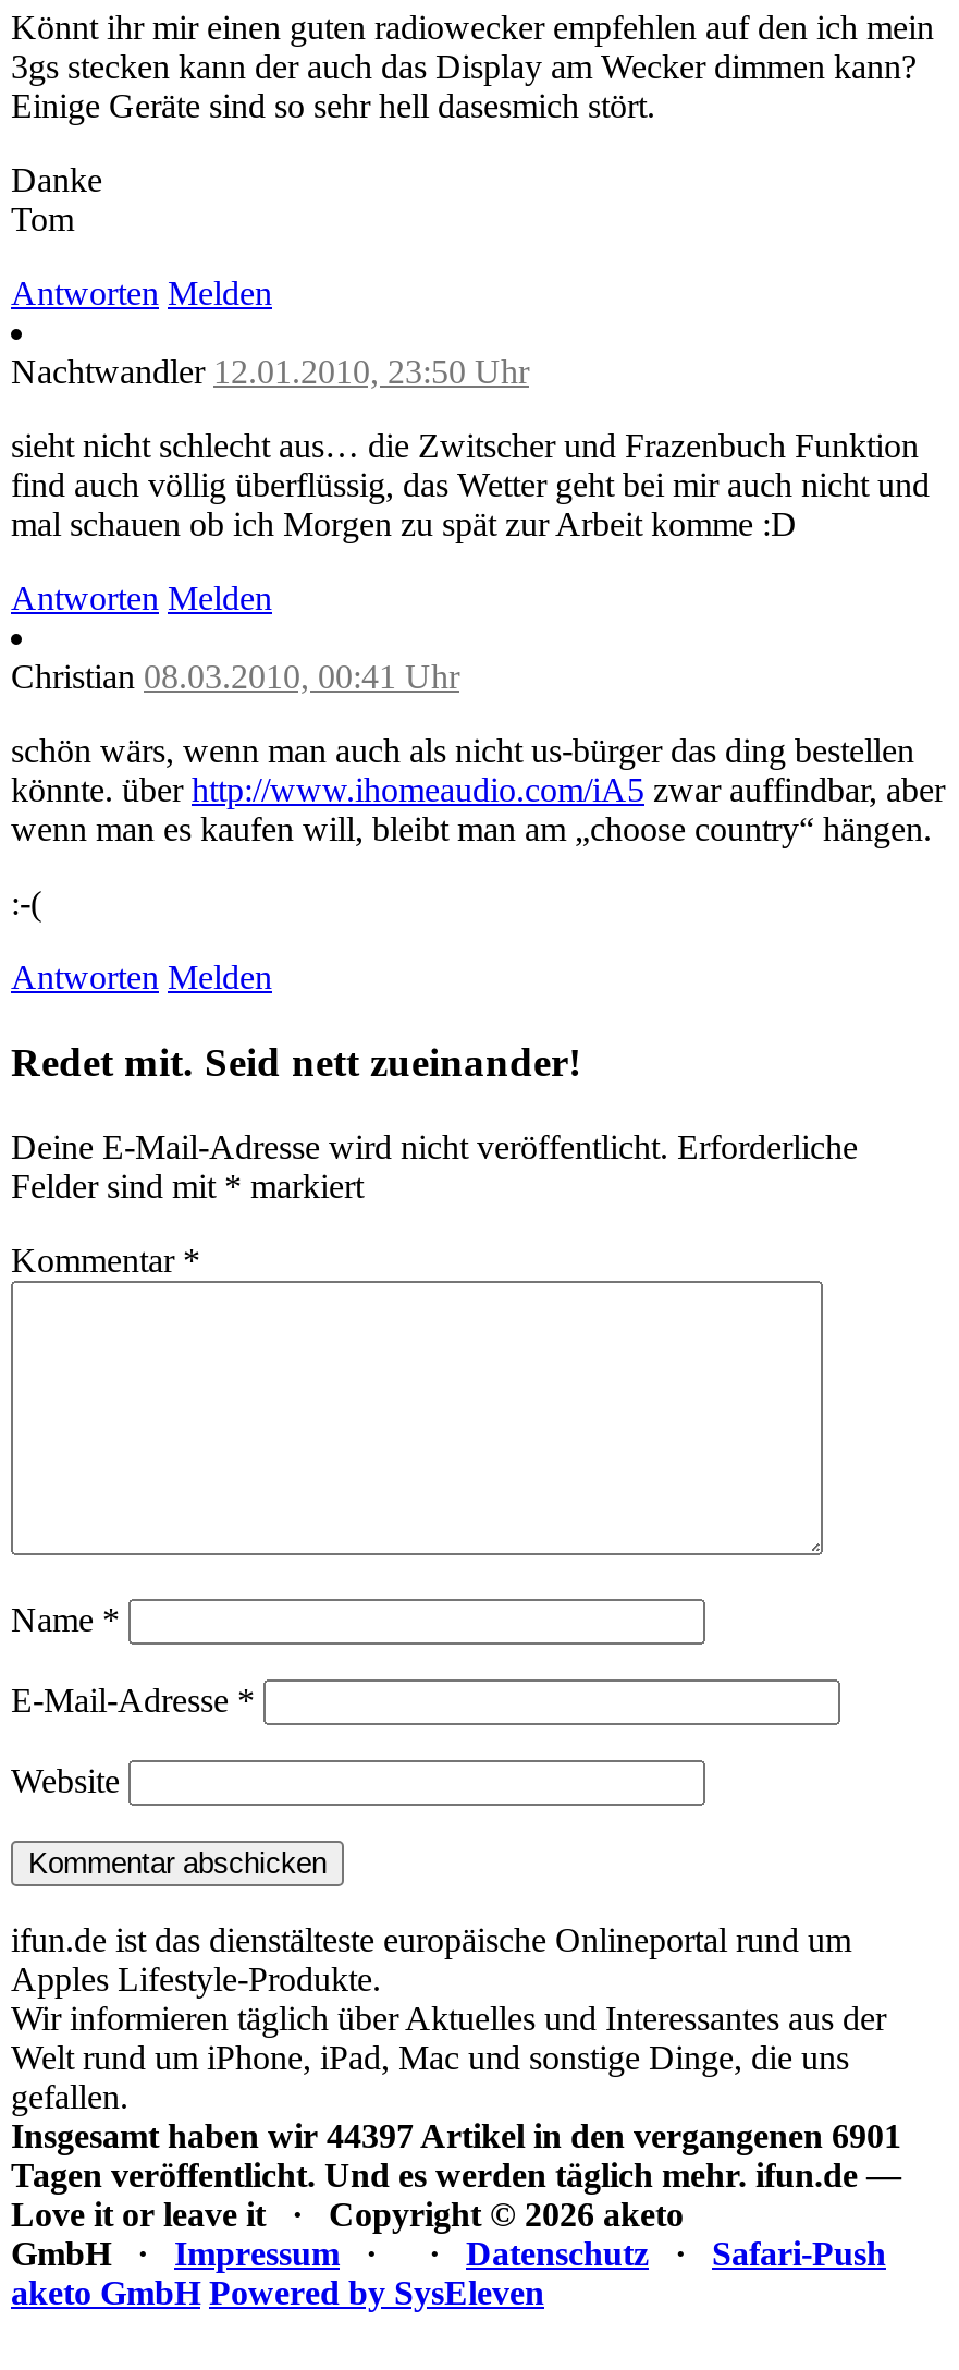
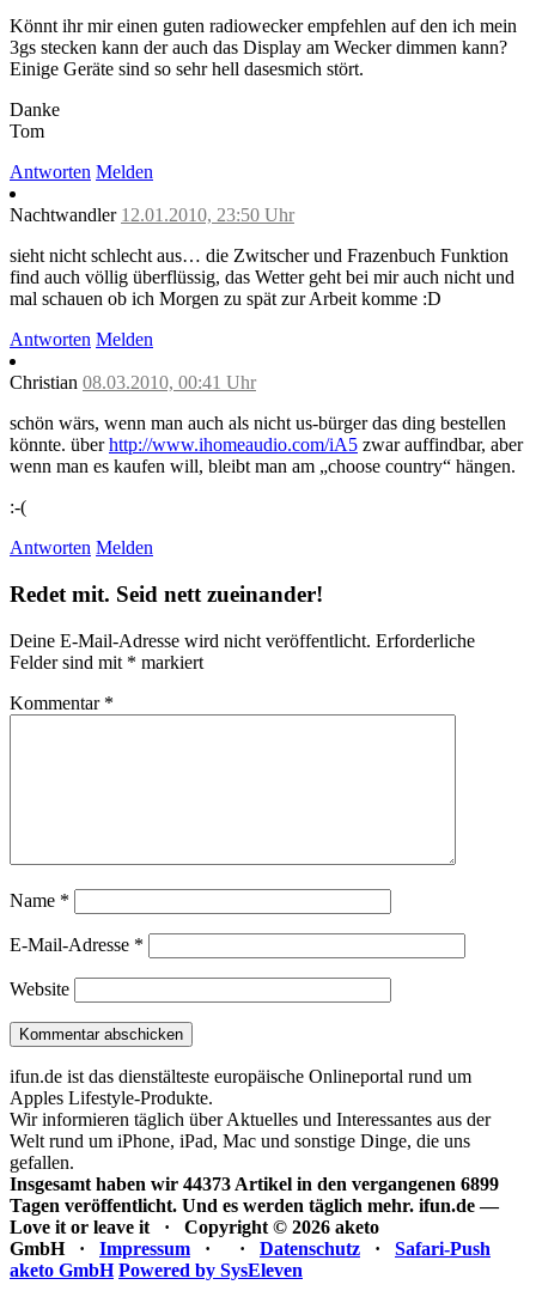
- Insgesamt haben wir 44397 Artikel in den vergangenen 6901
+ Insgesamt haben wir 44373 Artikel in den vergangenen 6899
